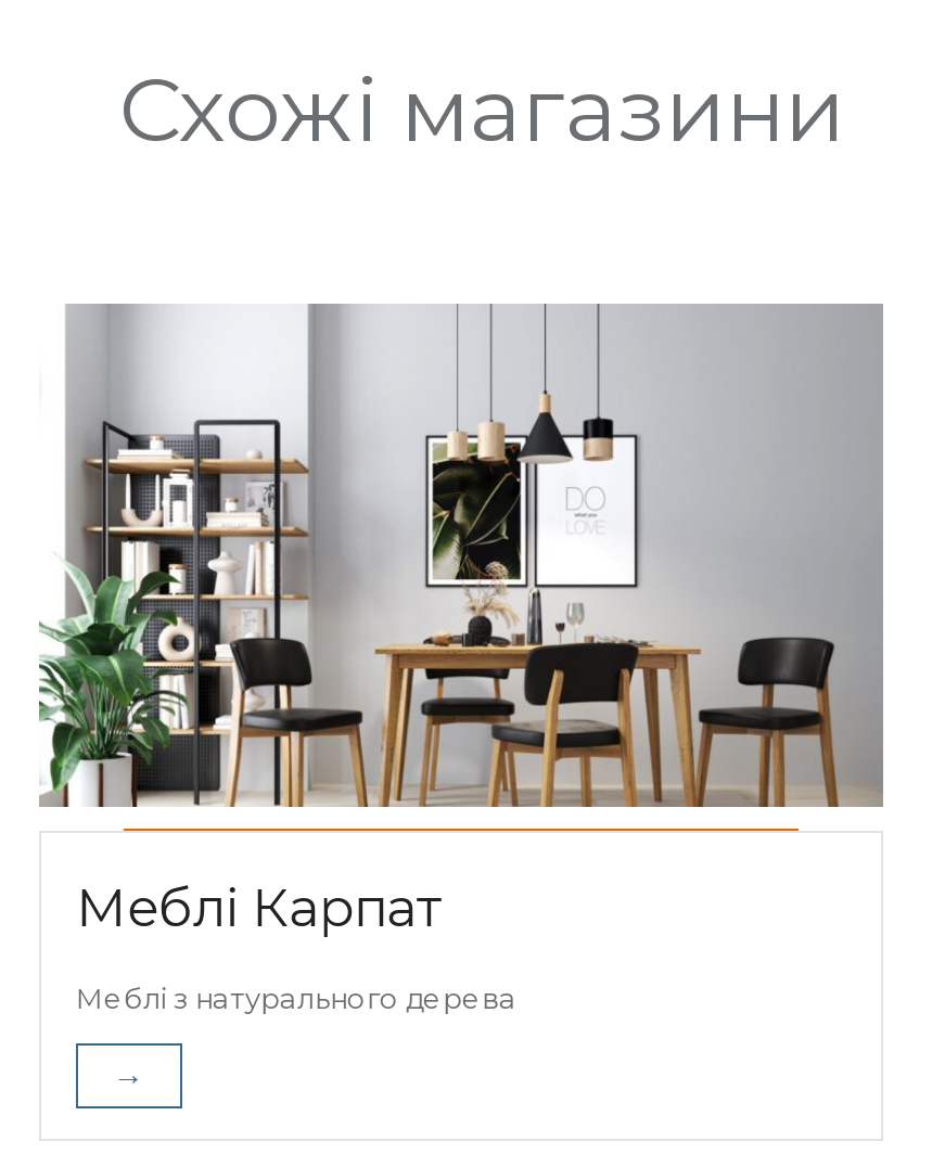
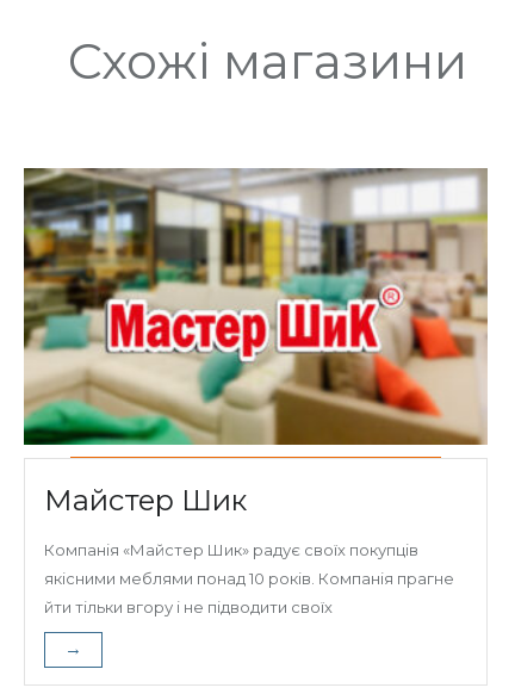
- [image]
- Меблі Карпат
- Меблі з натурального дерева
+ [image]
+ Майстер Шик
+ Компанія «Майстер Шик» радує своїх покупців
+ якісними меблями понад 10 років. Компанія прагне
+ йти тільки вгору і не підводити своїх
